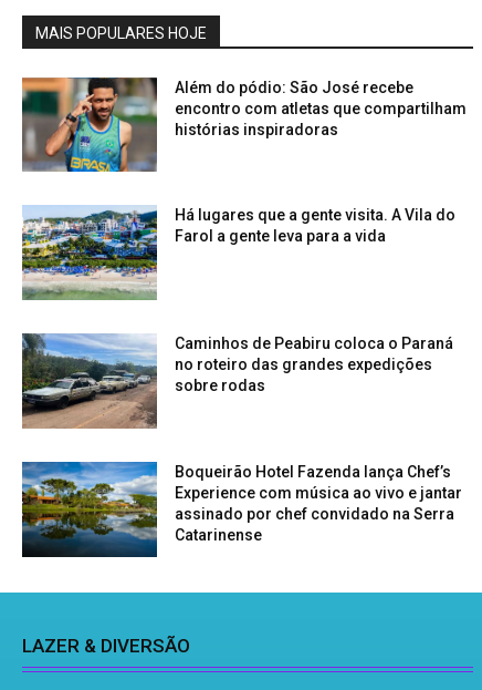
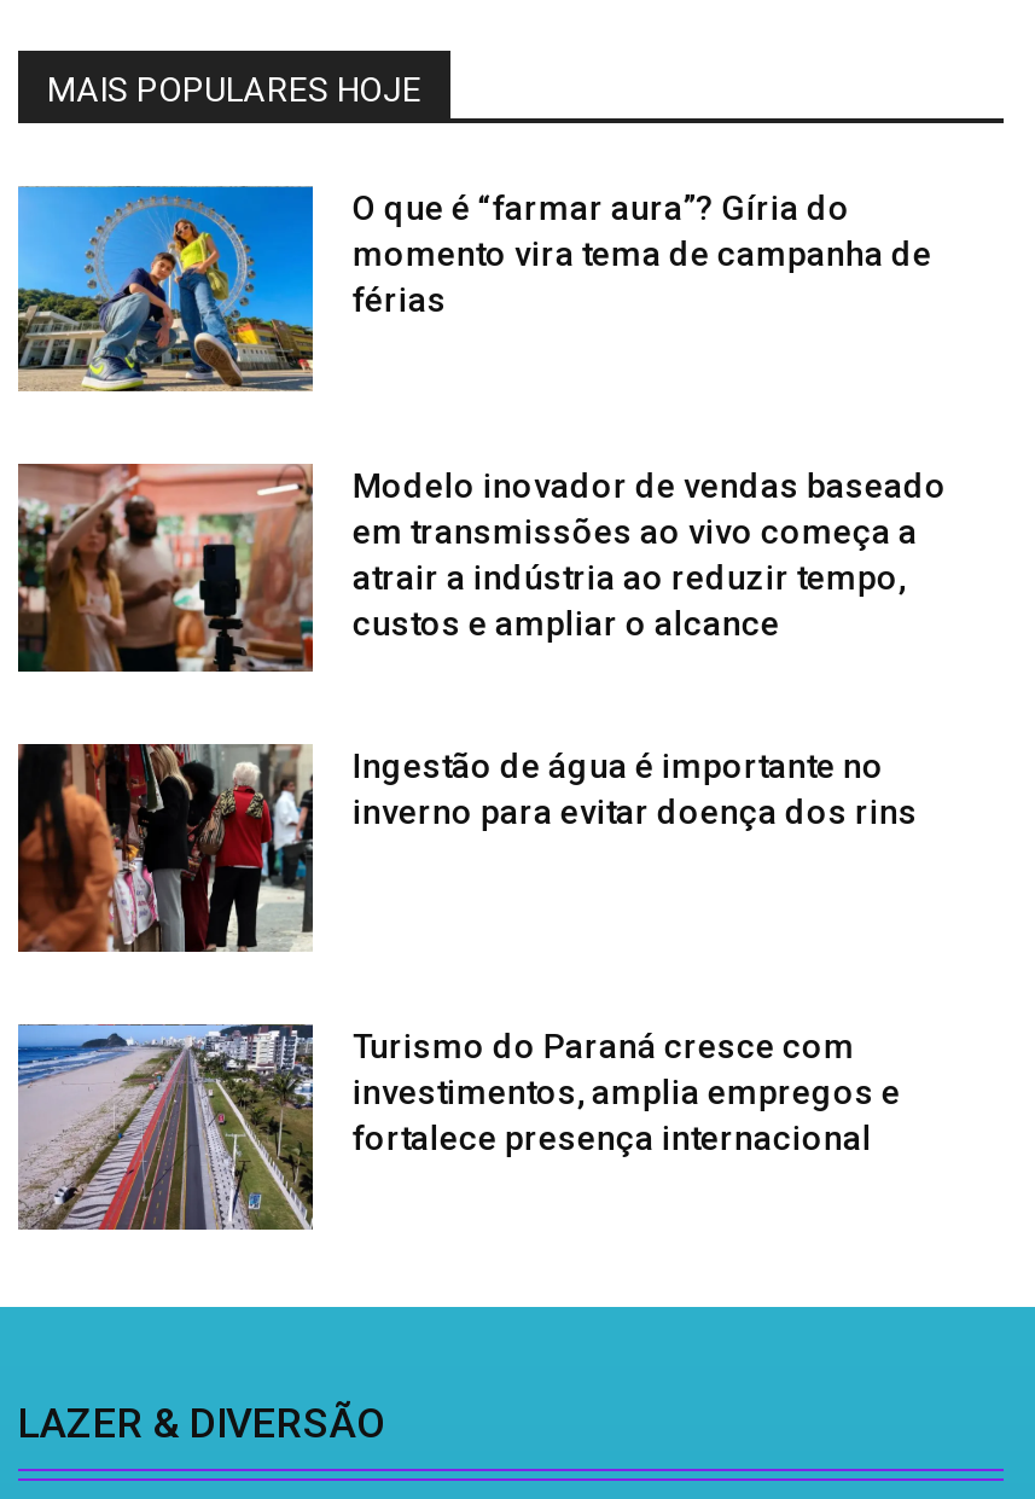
- [image]
- Além do pódio: São José recebe
- encontro com atletas que compartilham
- histórias inspiradoras
+ [image]
+ O que é “farmar aura”? Gíria do
+ momento vira tema de campanha de
+ férias

- [image]
- Há lugares que a gente visita. A Vila do
- Farol a gente leva para a vida
+ [image]
+ Modelo inovador de vendas baseado
+ em transmissões ao vivo começa a
+ atrair a indústria ao reduzir tempo,
+ custos e ampliar o alcance

- [image]
- Caminhos de Peabiru coloca o Paraná
- no roteiro das grandes expedições
- sobre rodas
+ [image]
+ Ingestão de água é importante no
+ inverno para evitar doença dos rins

- [image]
- Boqueirão Hotel Fazenda lança Chef’s
- Experience com música ao vivo e jantar
- assinado por chef convidado na Serra
- Catarinense
+ [image]
+ Turismo do Paraná cresce com
+ investimentos, amplia empregos e
+ fortalece presença internacional
